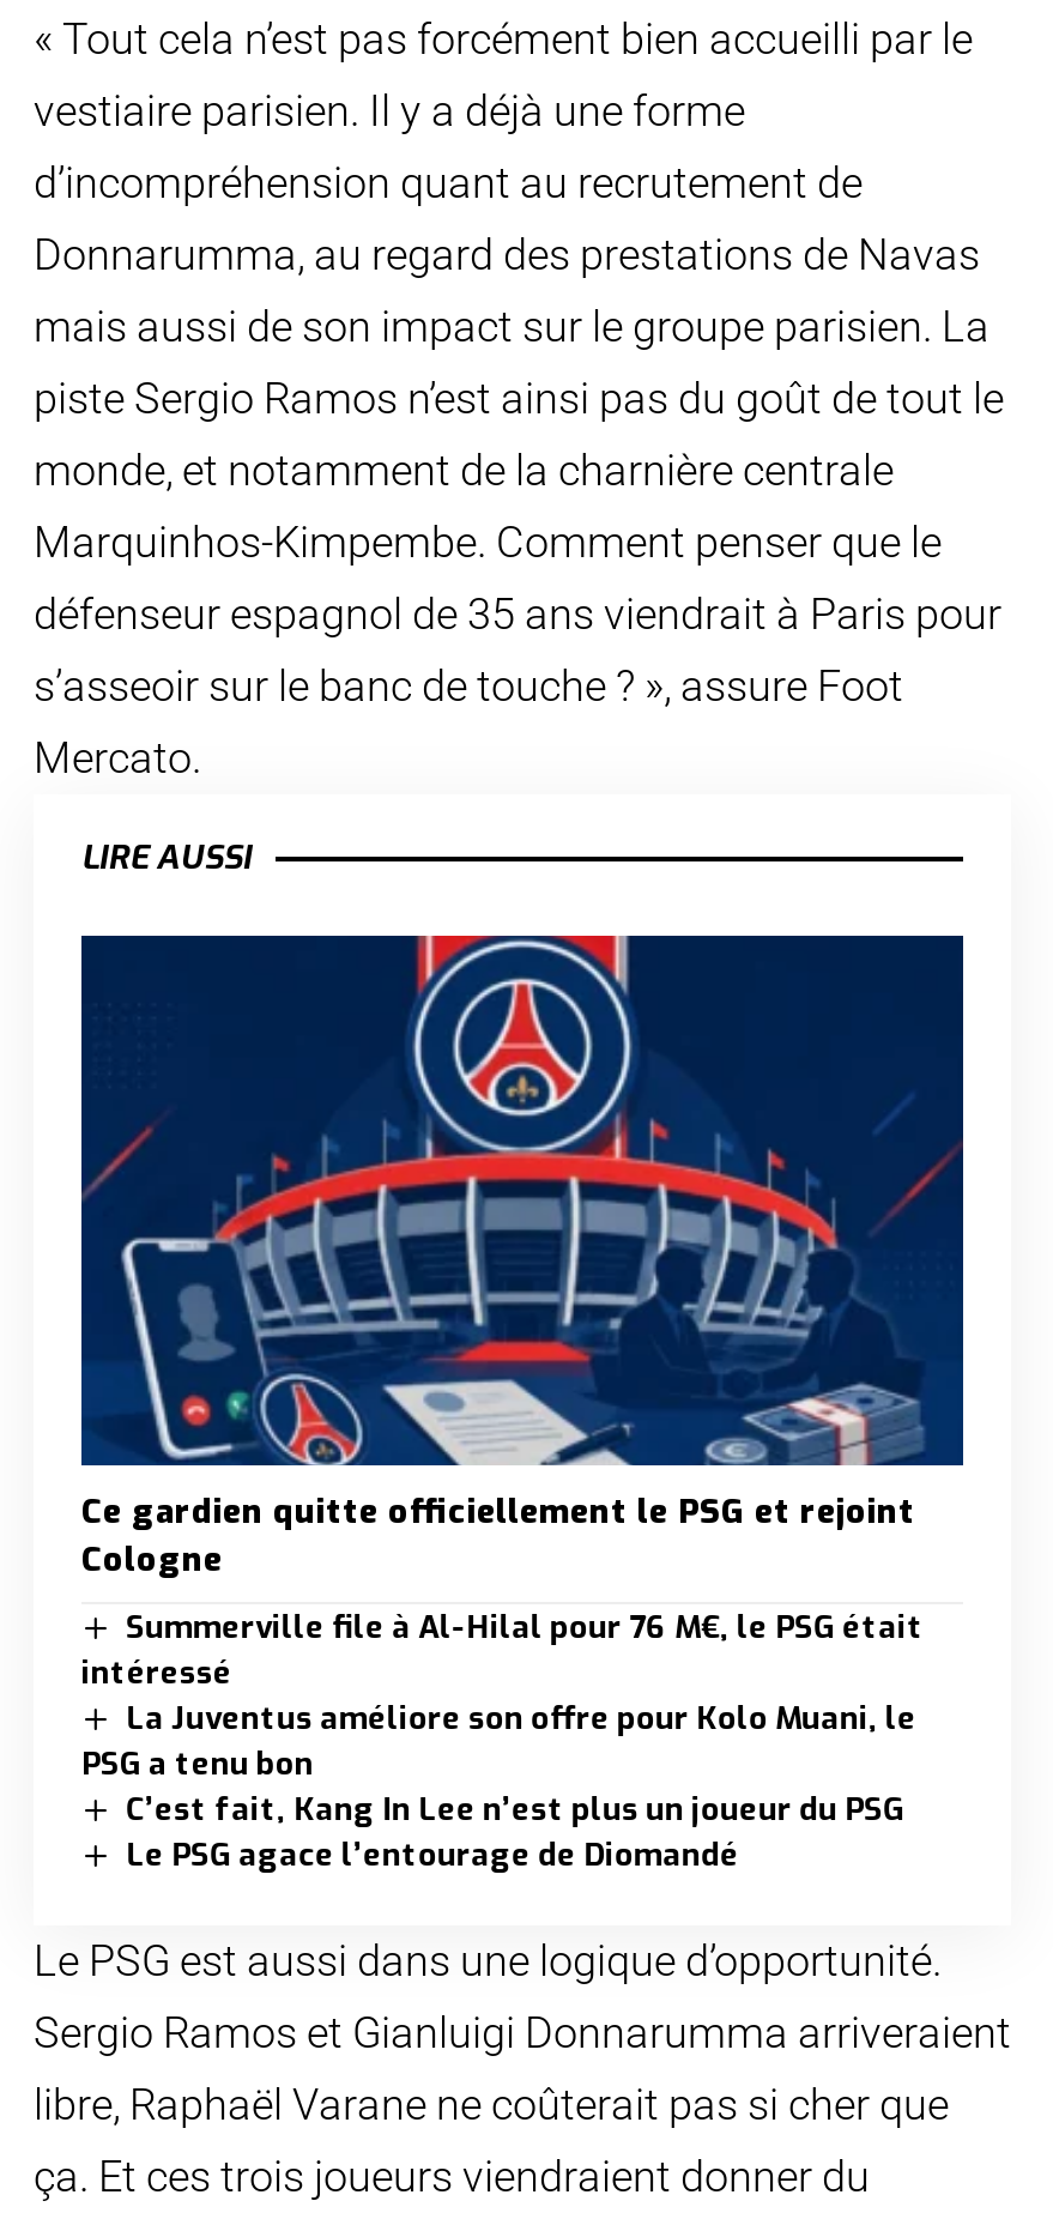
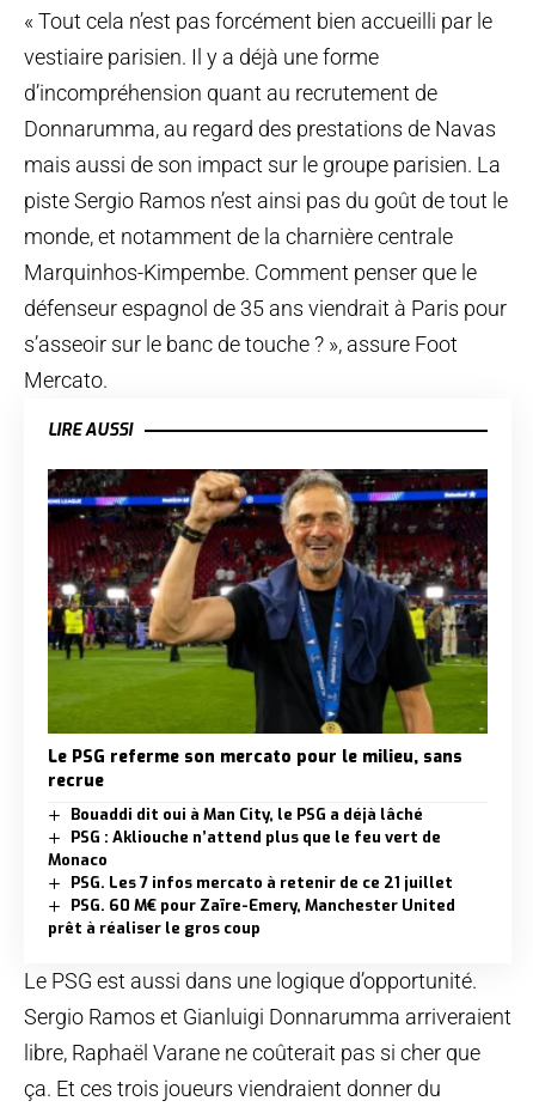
- [image]
- Ce gardien quitte officiellement le PSG et rejoint
- Cologne
+ [image]
+ Le PSG referme son mercato pour le milieu, sans
+ recrue

- Summerville file à Al-Hilal pour 76 M€, le PSG était
- intéressé
- La Juventus améliore son offre pour Kolo Muani, le
- PSG a tenu bon
- C’est fait, Kang In Lee n’est plus un joueur du PSG
- Le PSG agace l’entourage de Diomandé
+ Bouaddi dit oui à Man City, le PSG a déjà lâché
+ PSG : Akliouche n’attend plus que le feu vert de
+ Monaco
+ PSG. Les 7 infos mercato à retenir de ce 21 juillet
+ PSG. 60 M€ pour Zaïre-Emery, Manchester United
+ prêt à réaliser le gros coup
